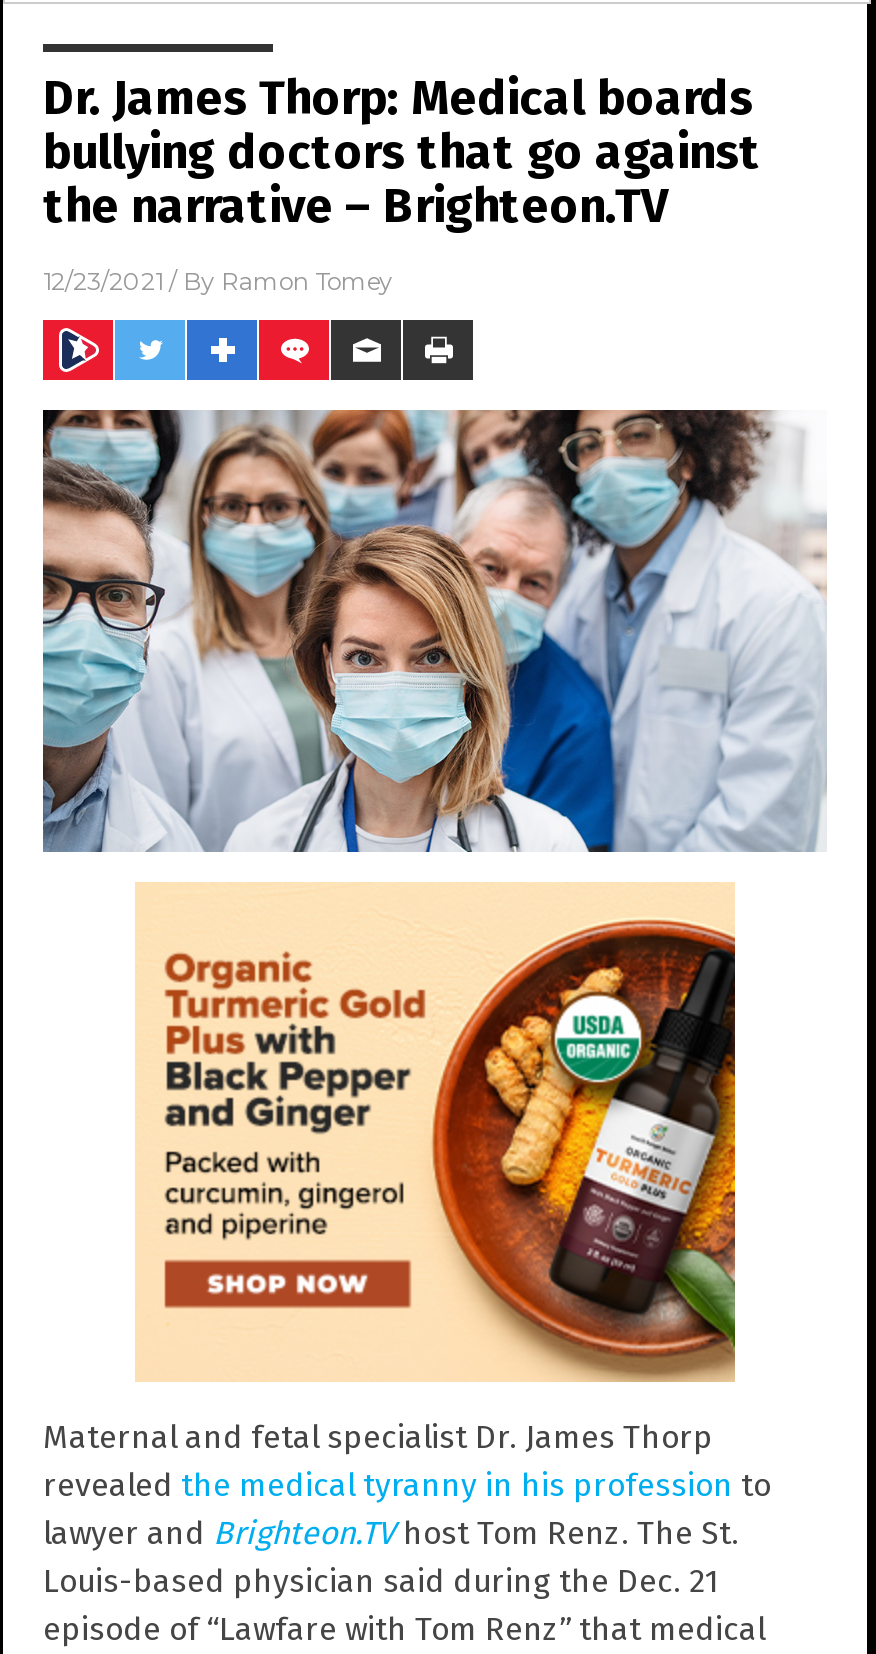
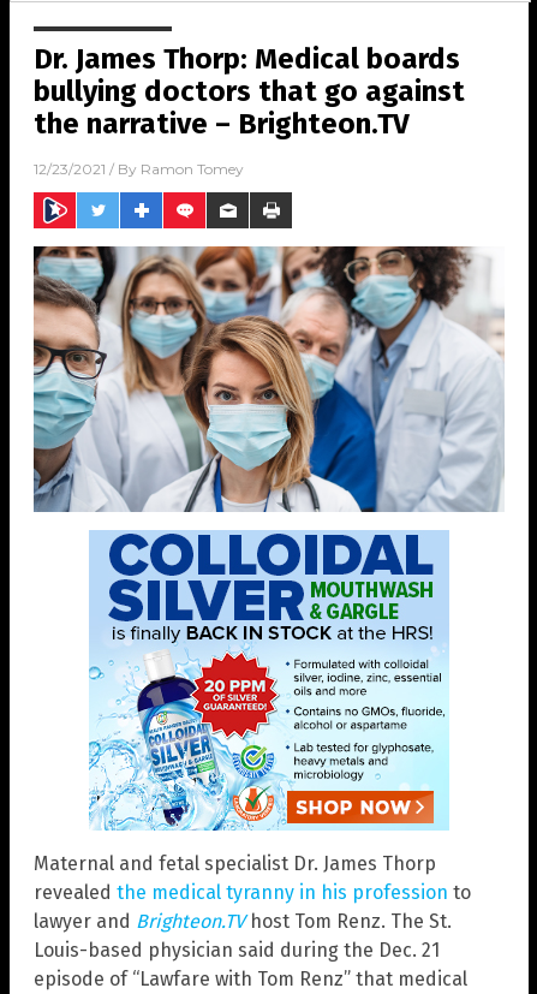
- [image]
+ [image]
